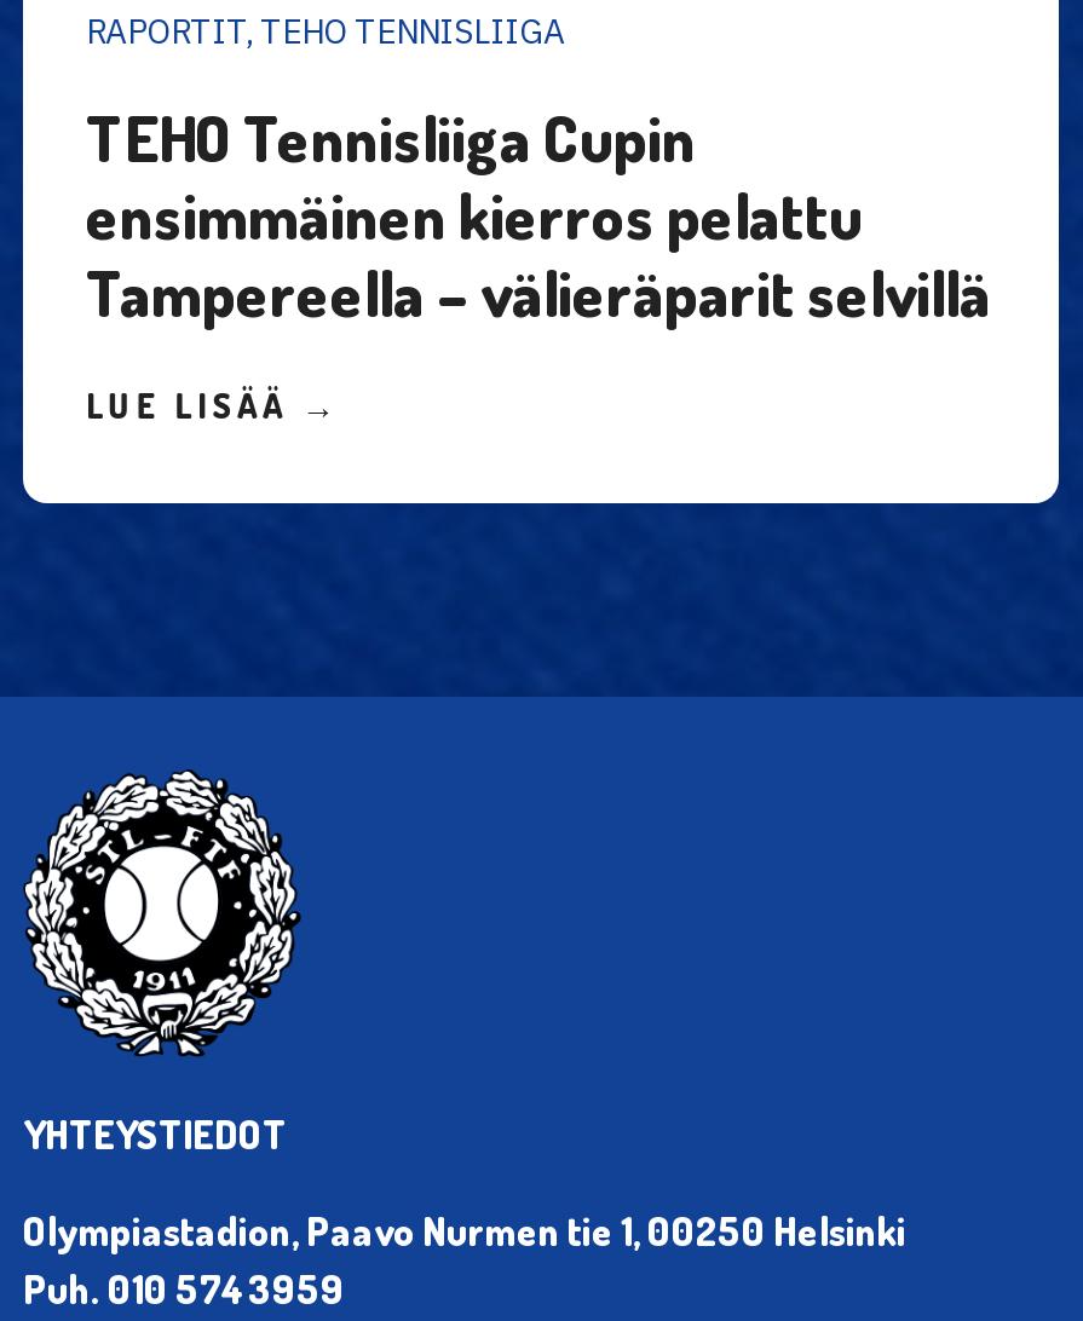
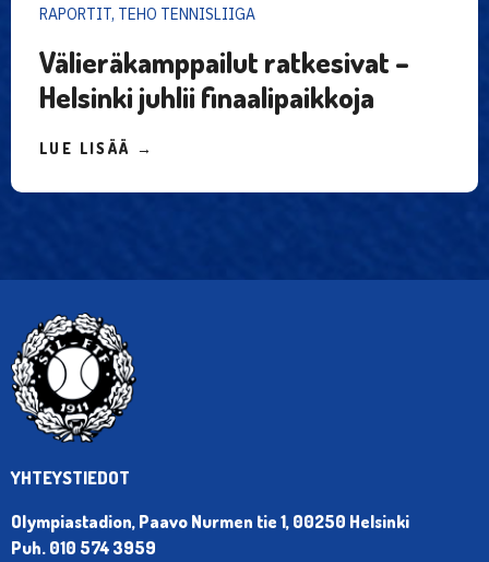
- TEHO Tennisliiga Cupin
- ensimmäinen kierros pelattu
- Tampereella – välieräparit selvillä
+ Välieräkamppailut ratkesivat –
+ Helsinki juhlii finaalipaikkoja
